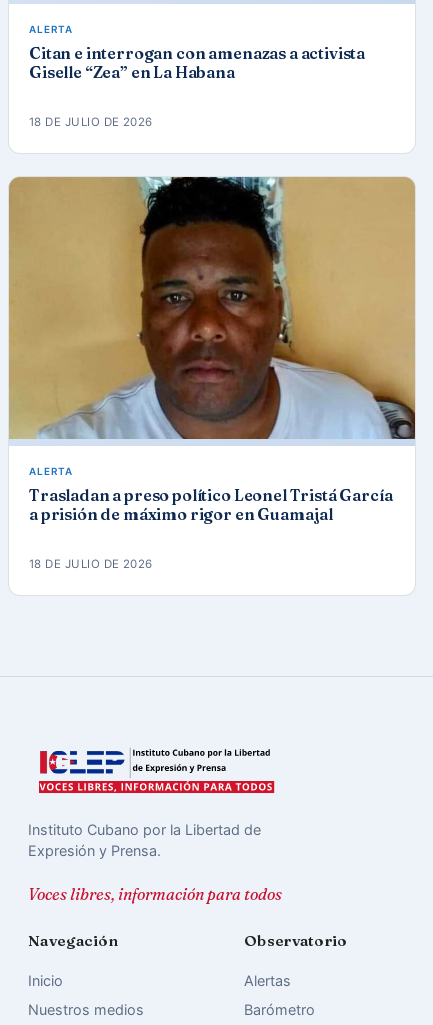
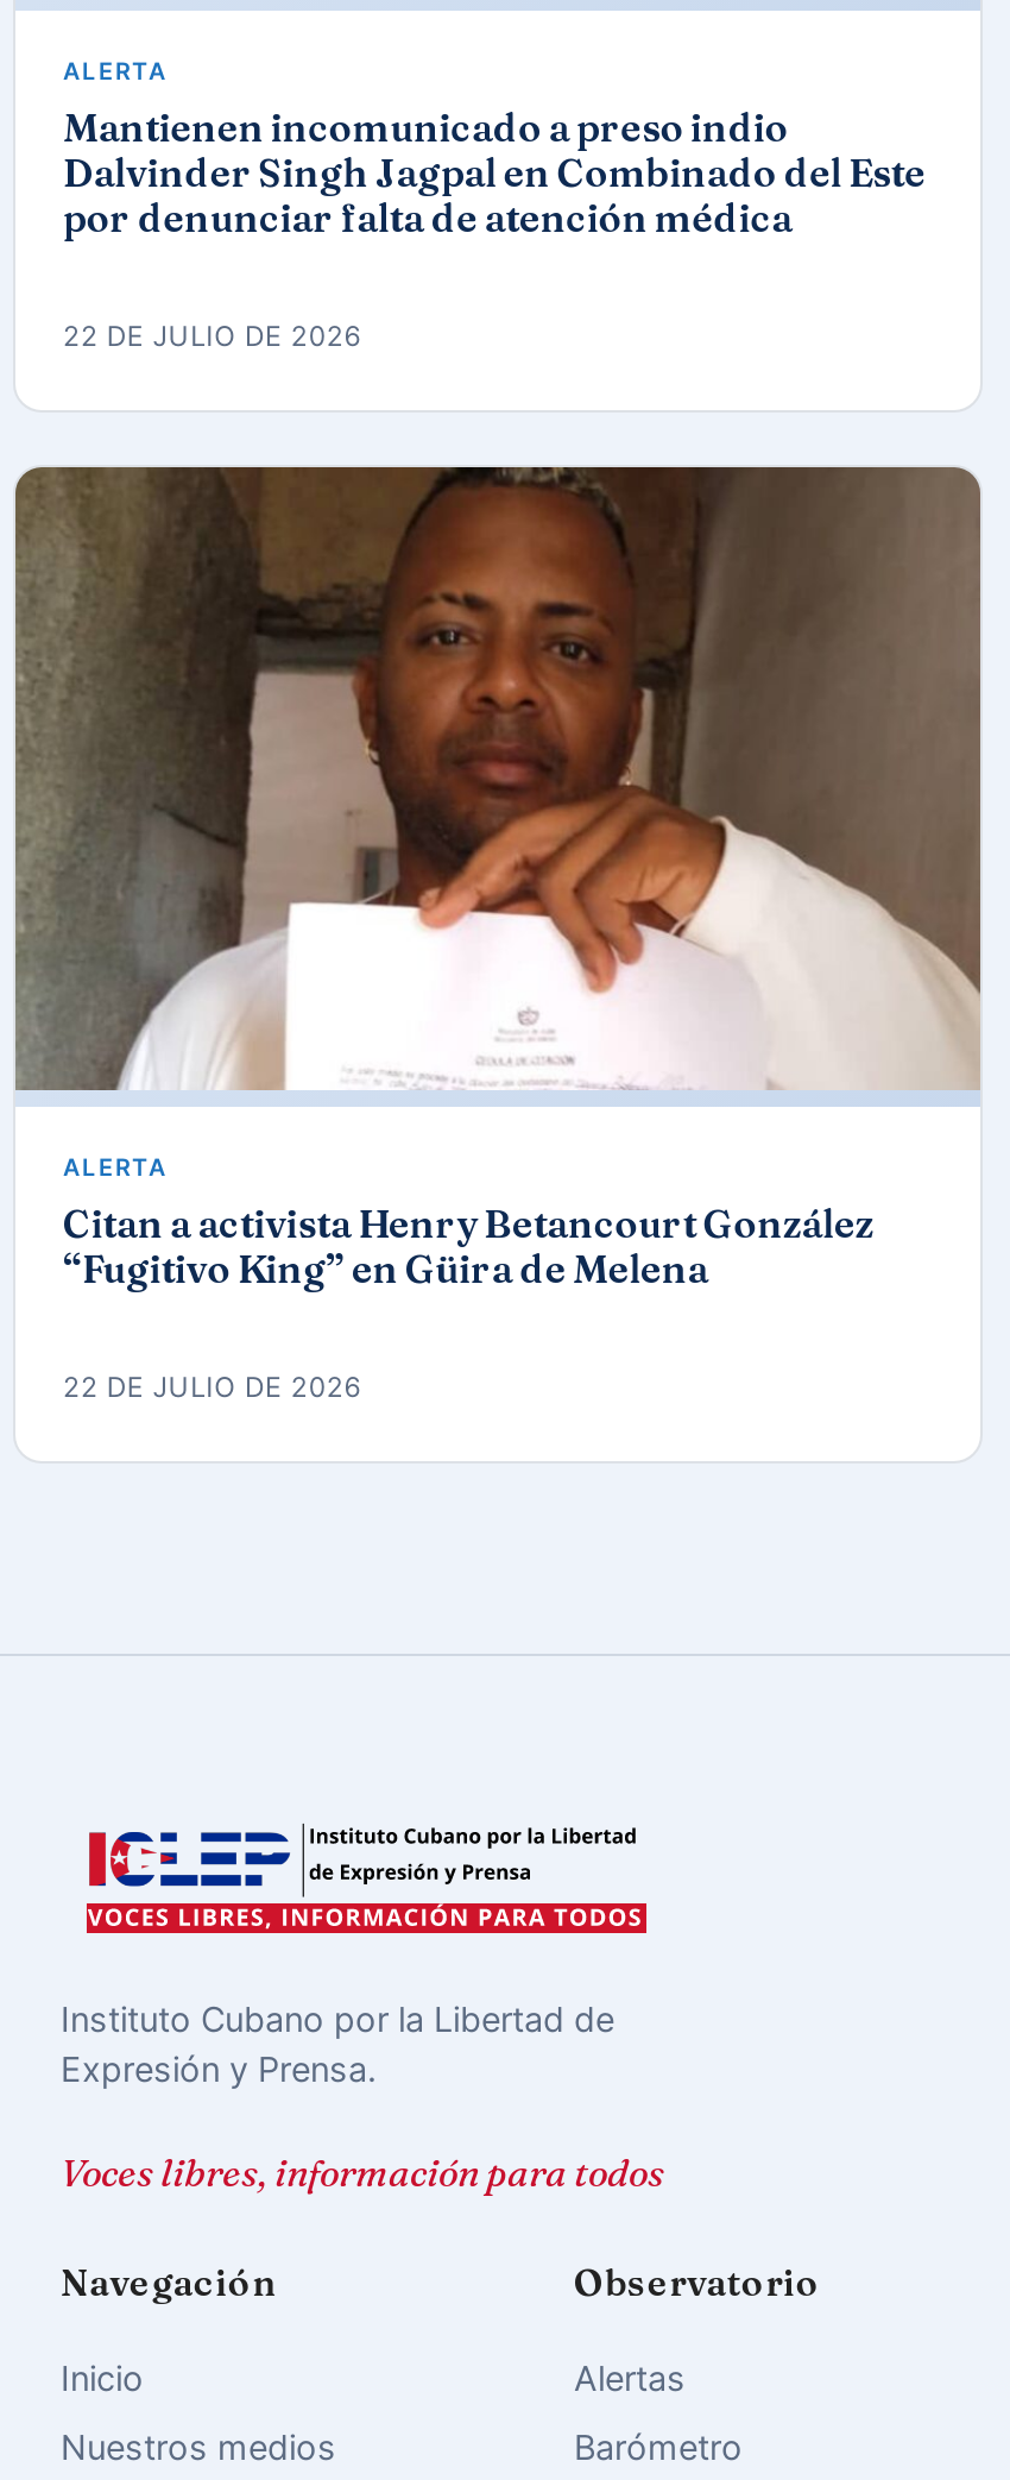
- Citan e interrogan con amenazas a activista
- Giselle “Zea” en La Habana
+ Mantienen incomunicado a preso indio
+ Dalvinder Singh Jagpal en Combinado del Este
+ por denunciar falta de atención médica

- 18 DE JULIO DE 2026
+ 22 DE JULIO DE 2026

- [image]
+ [image]

- Trasladan a preso político Leonel Tristá García
- a prisión de máximo rigor en Guamajal
+ Citan a activista Henry Betancourt González
+ “Fugitivo King” en Güira de Melena

- 18 DE JULIO DE 2026
+ 22 DE JULIO DE 2026
